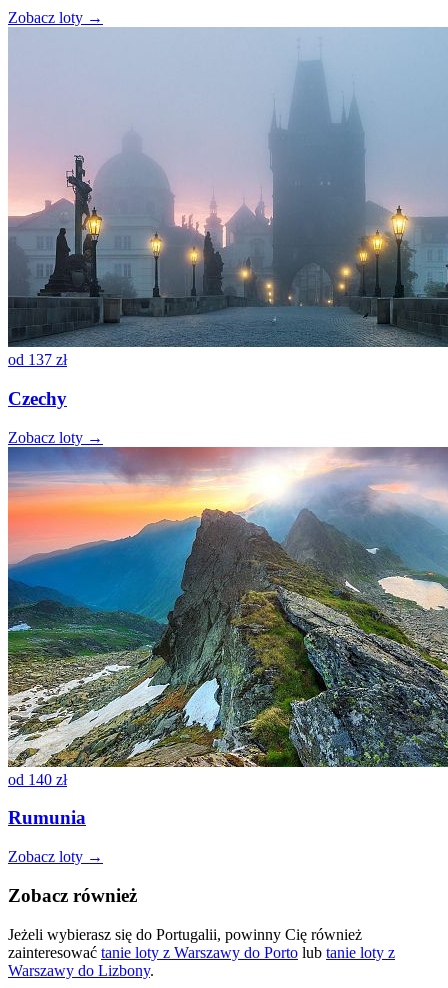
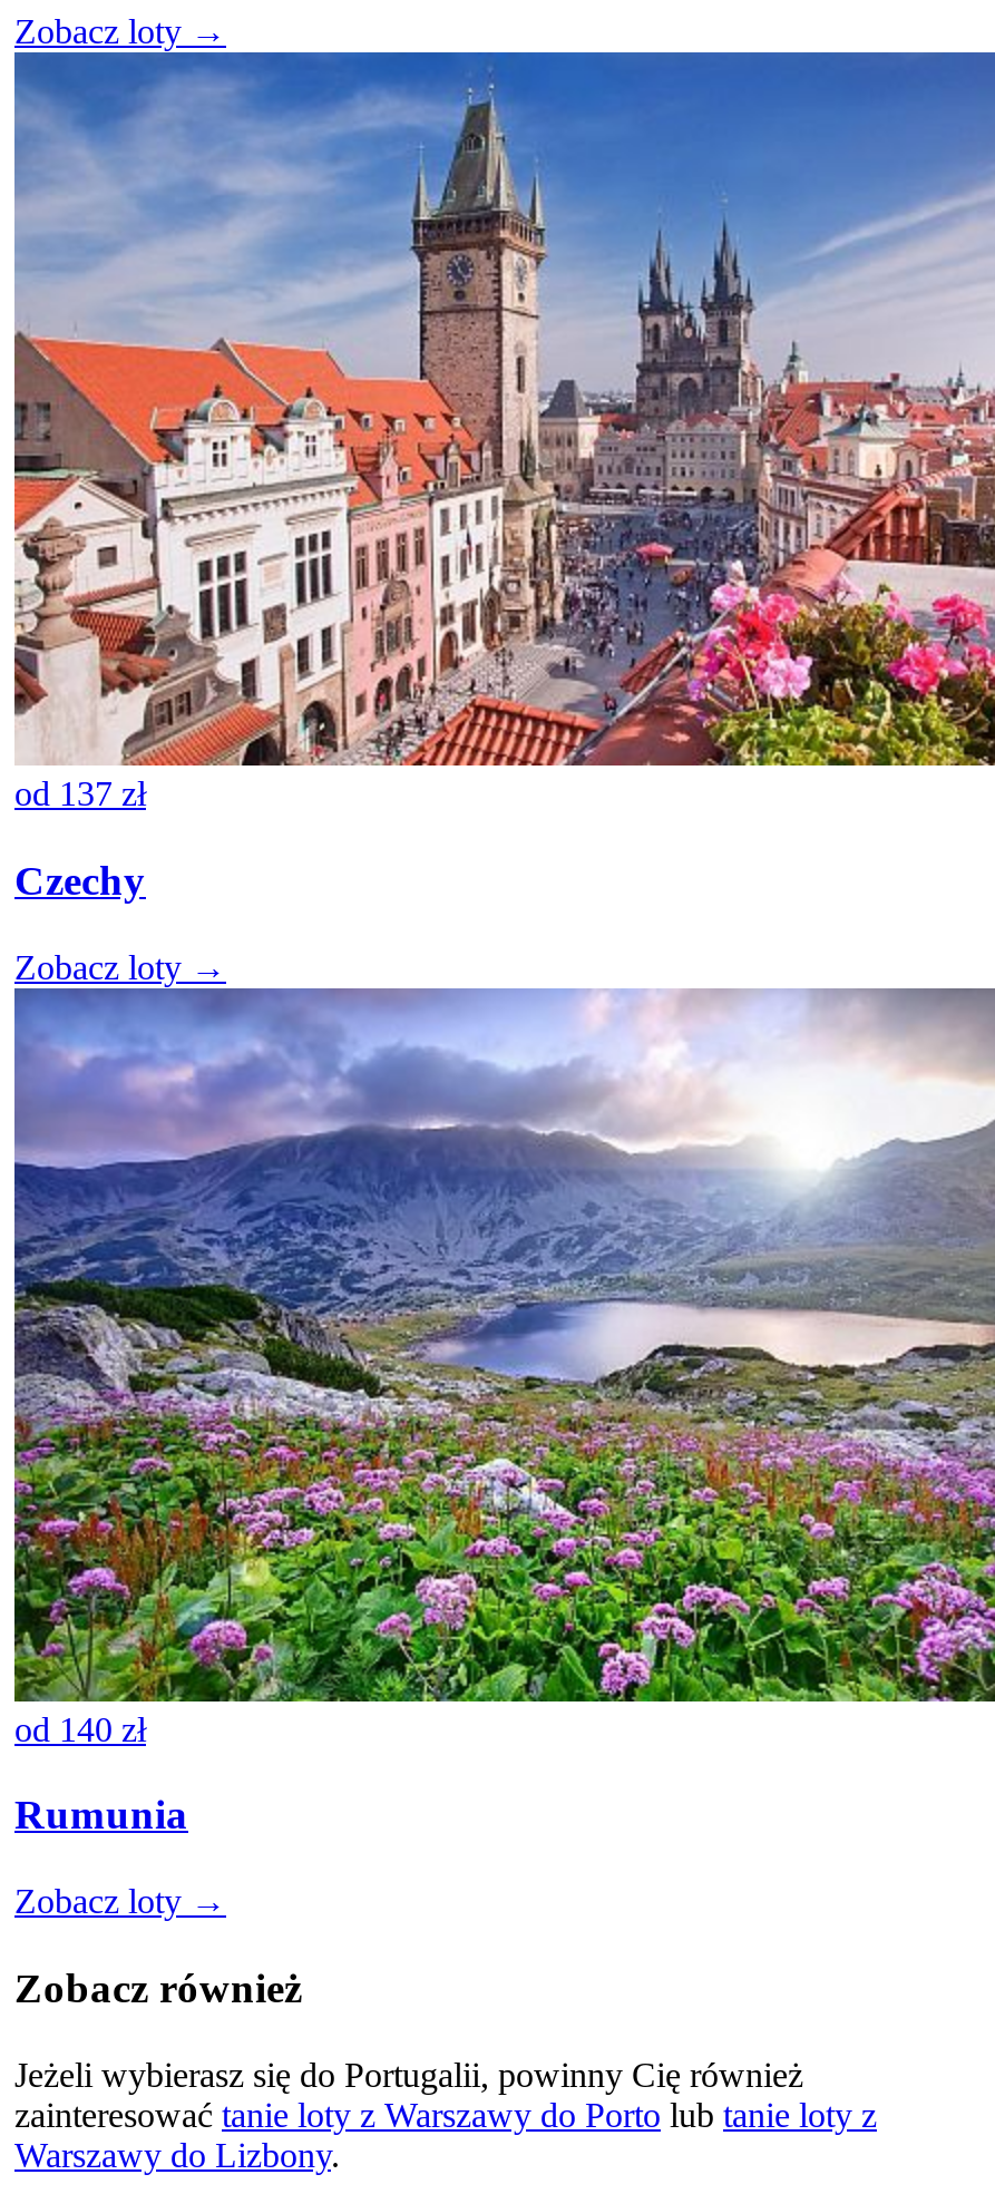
- [image]
+ [image]

- [image]
+ [image]
